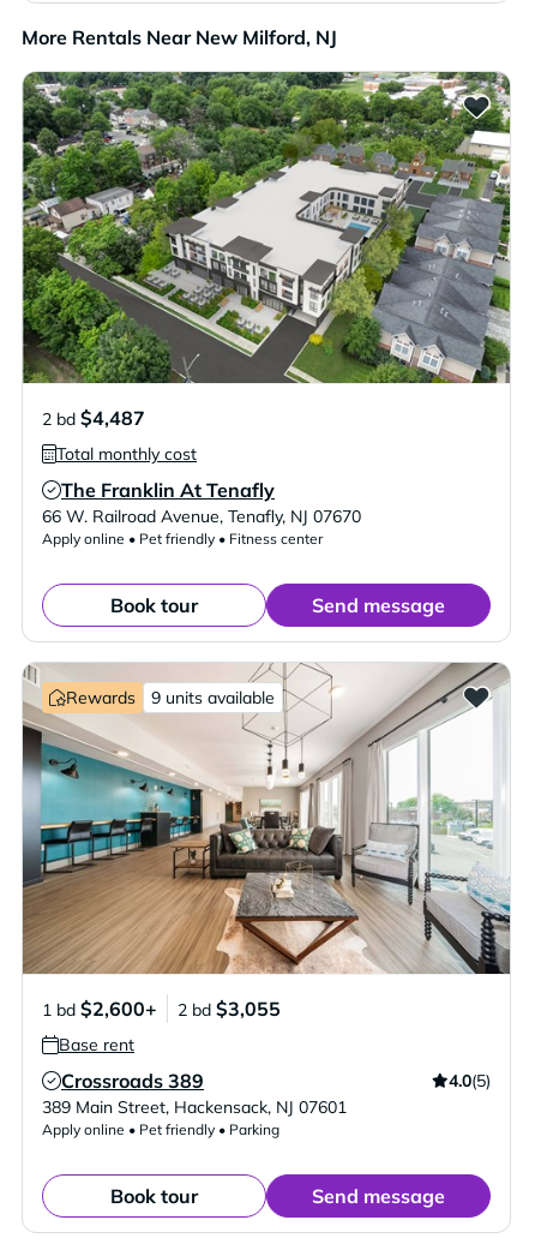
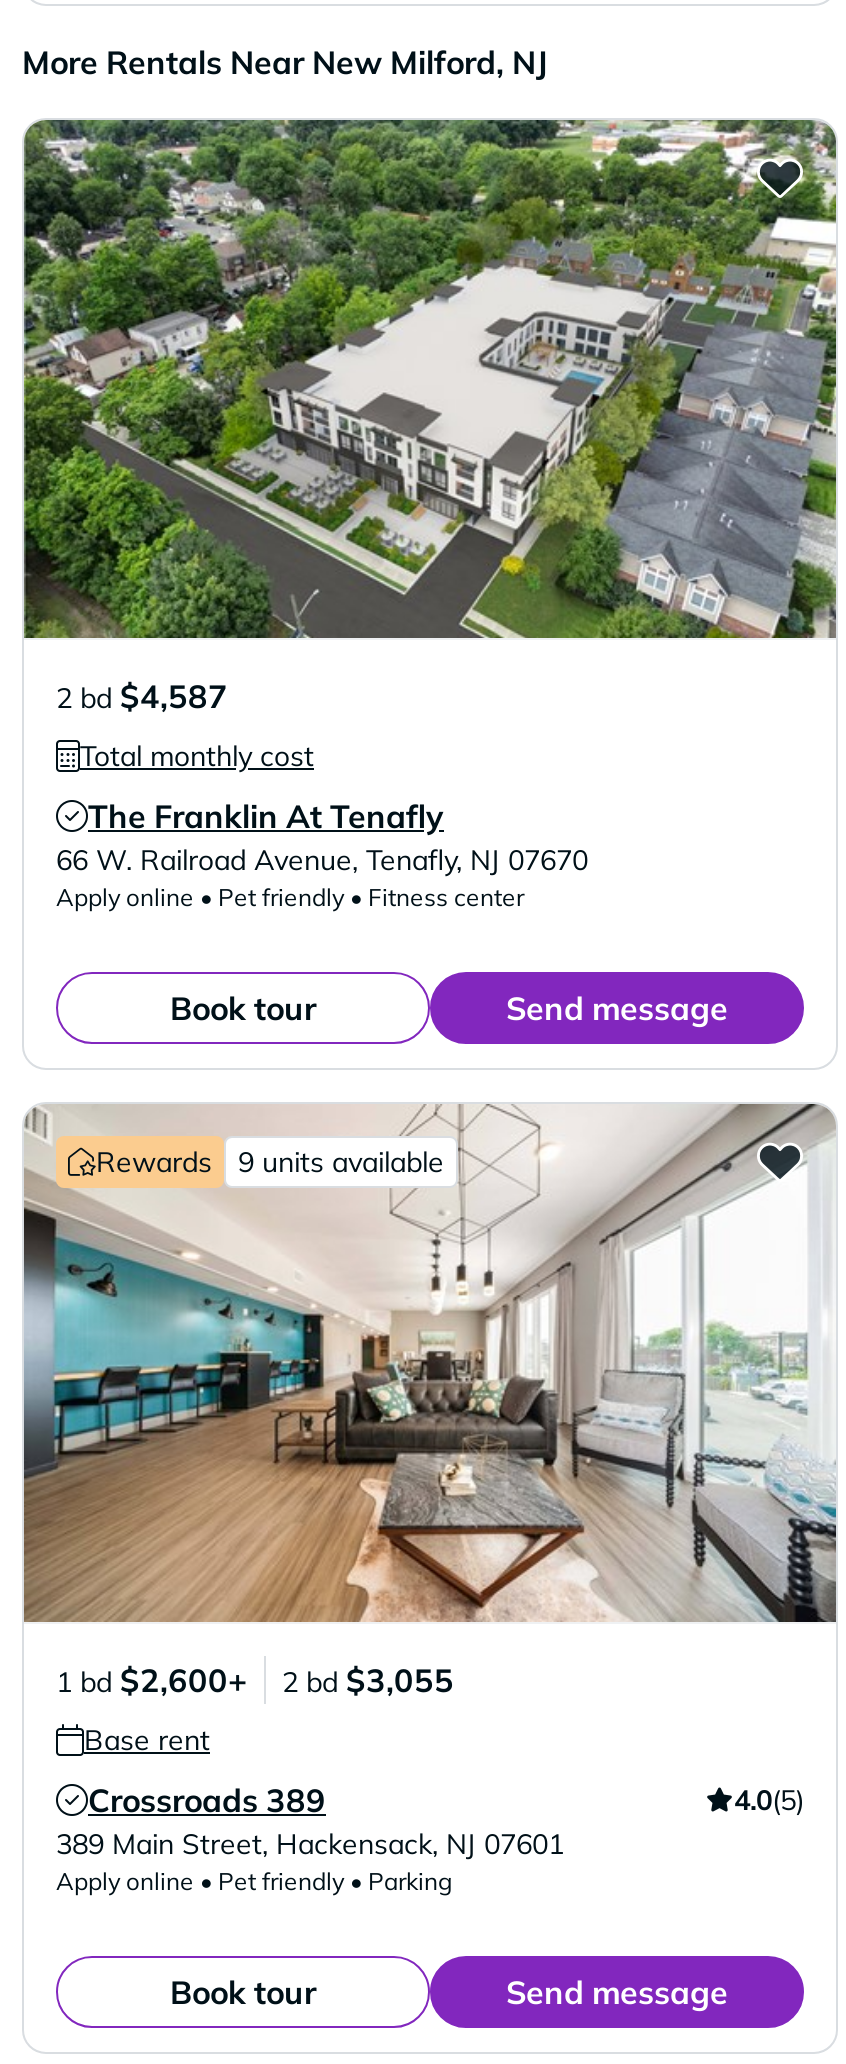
- 2 bd $4,487
+ 2 bd $4,587
